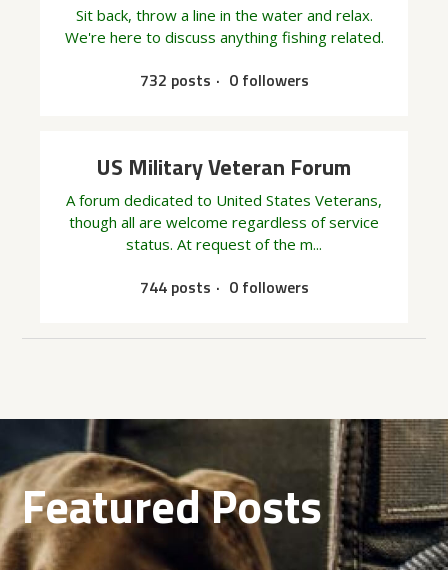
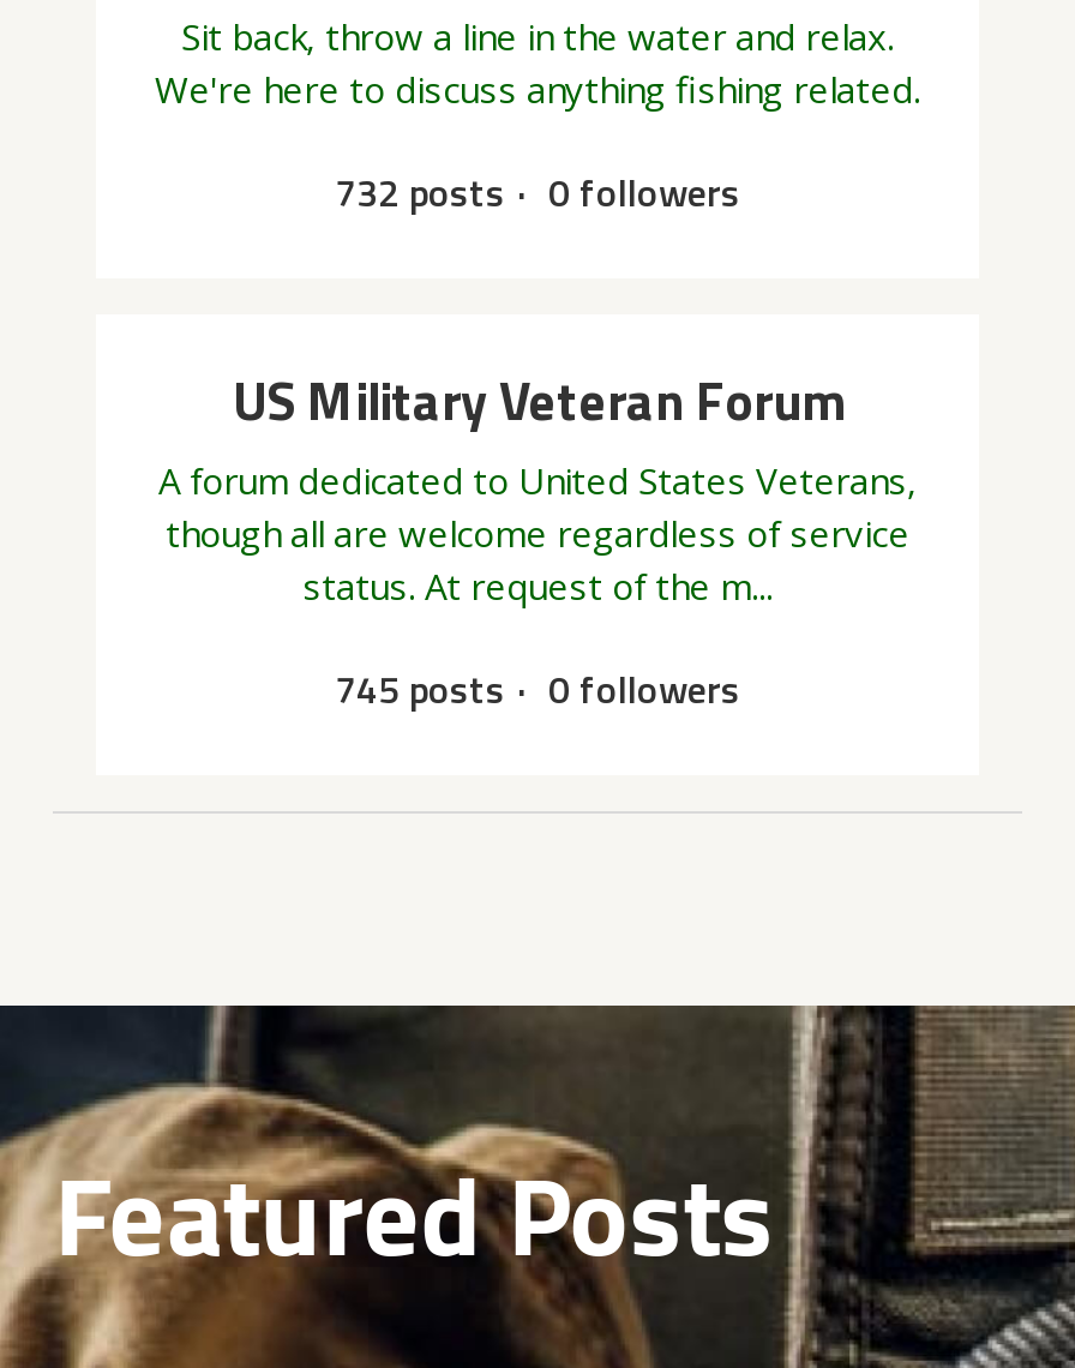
- 744 posts 0 followers
+ 745 posts 0 followers
